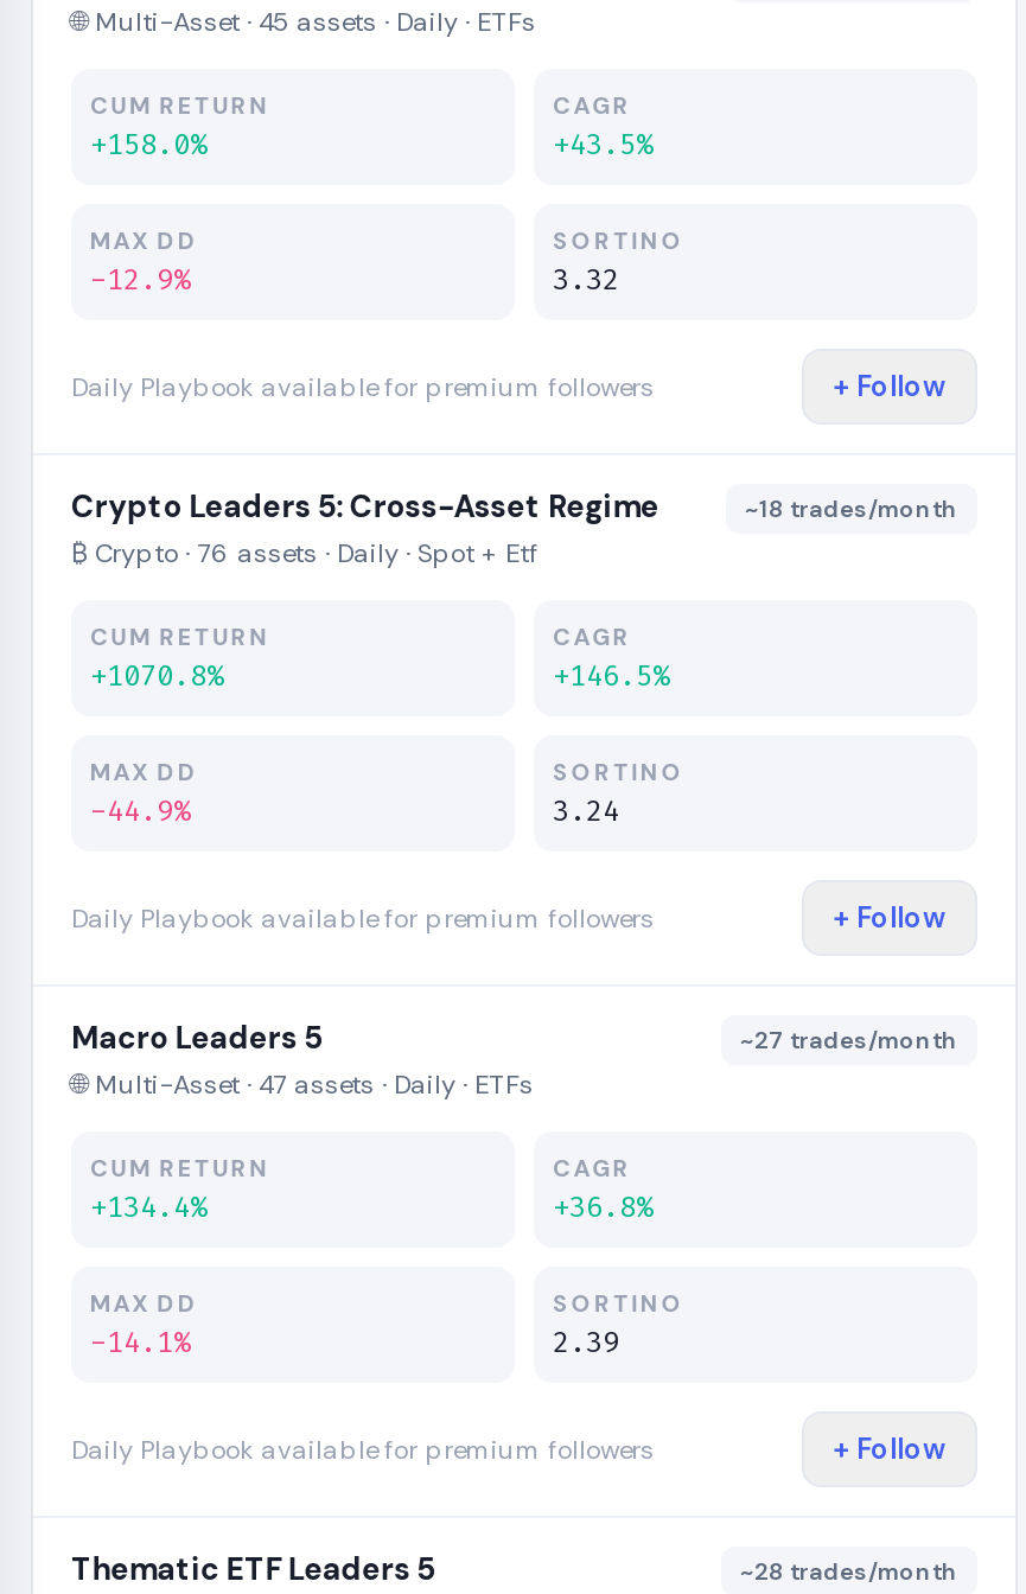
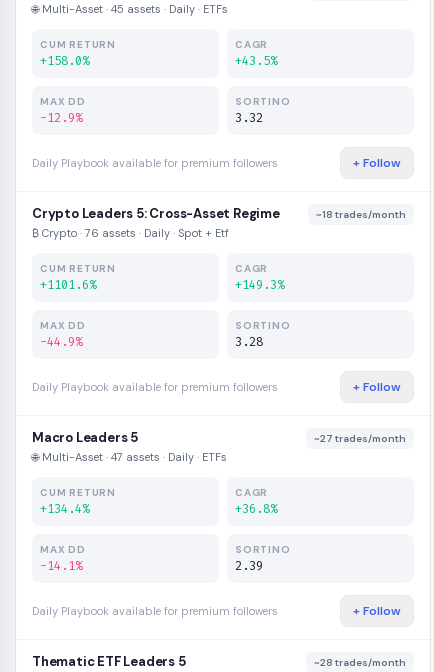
- +1070.8%
+ +1101.6%

- +146.5%
+ +149.3%

- 3.24
+ 3.28
